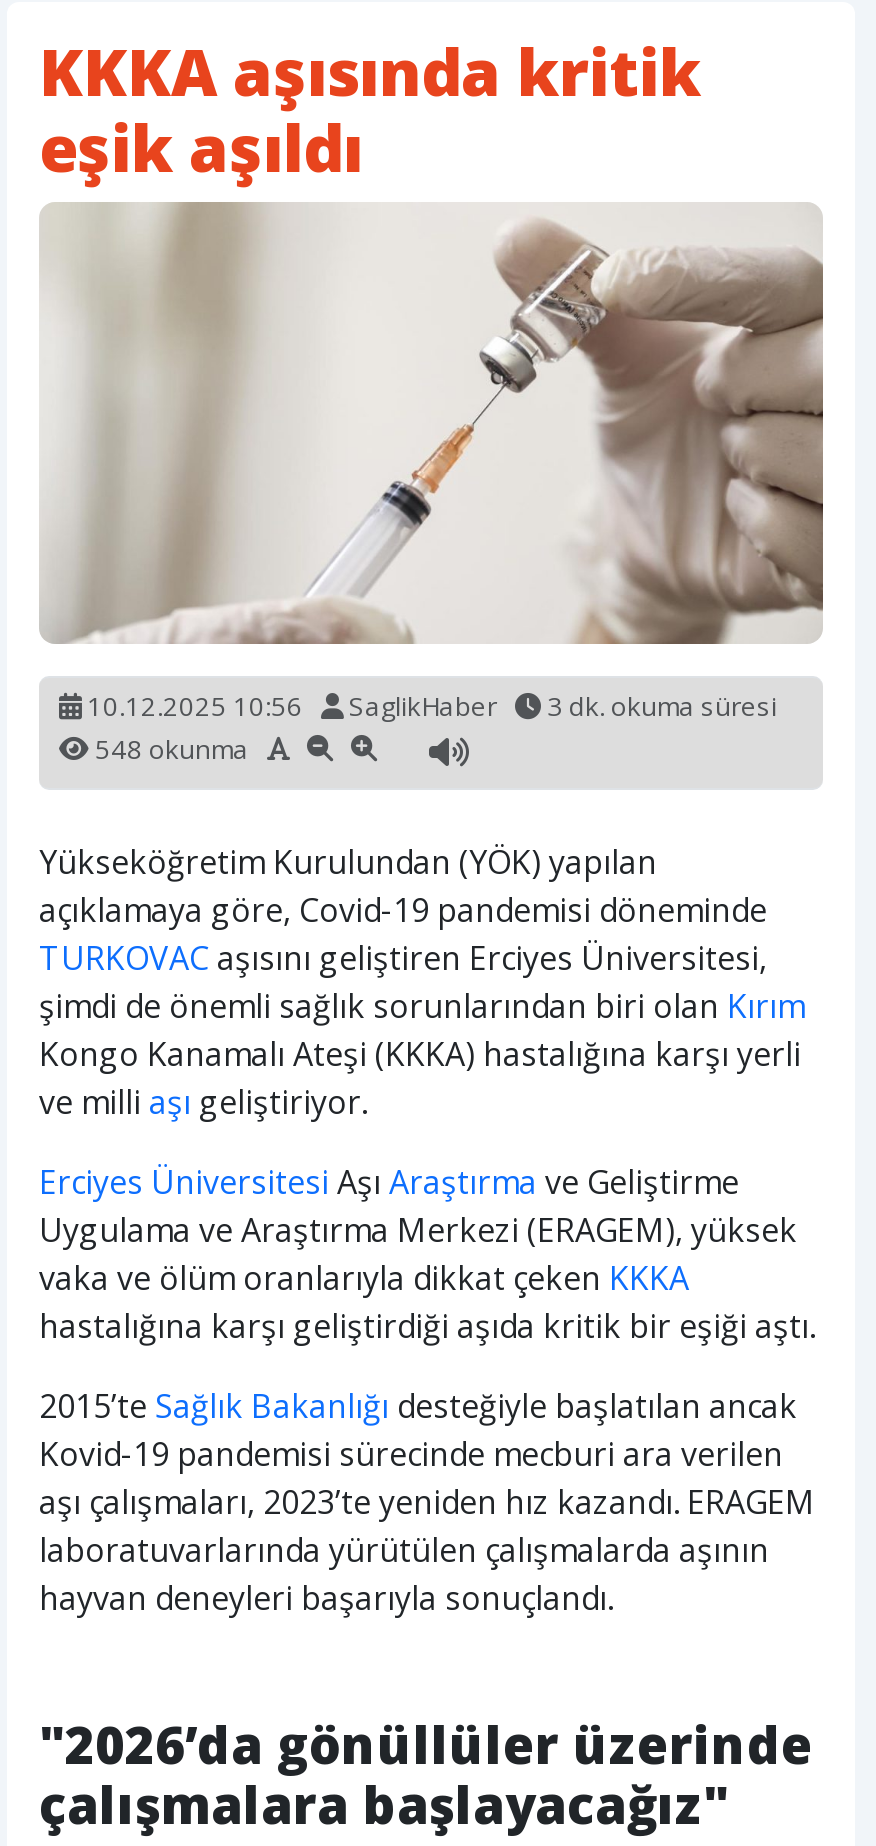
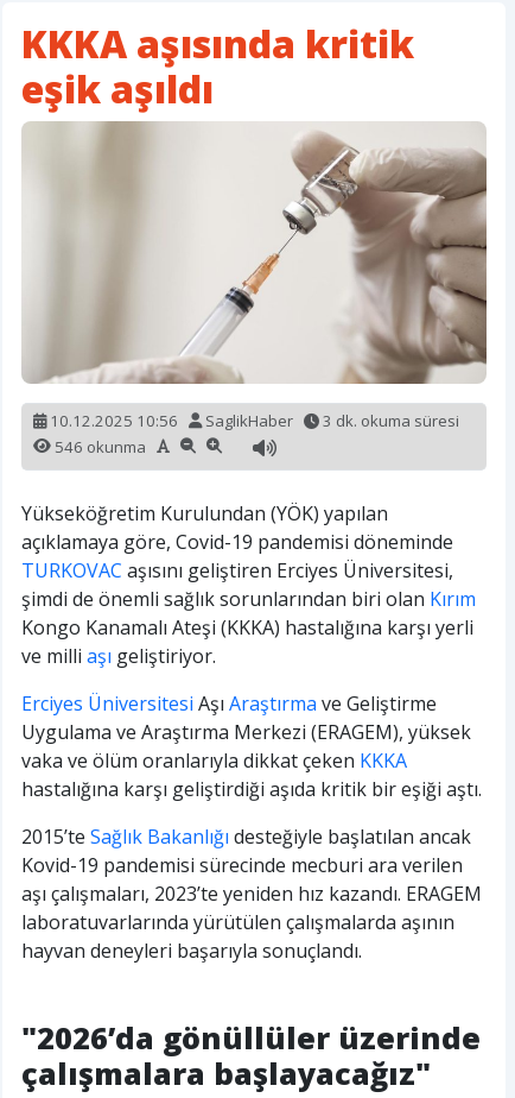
- 548 okunma
+ 546 okunma
